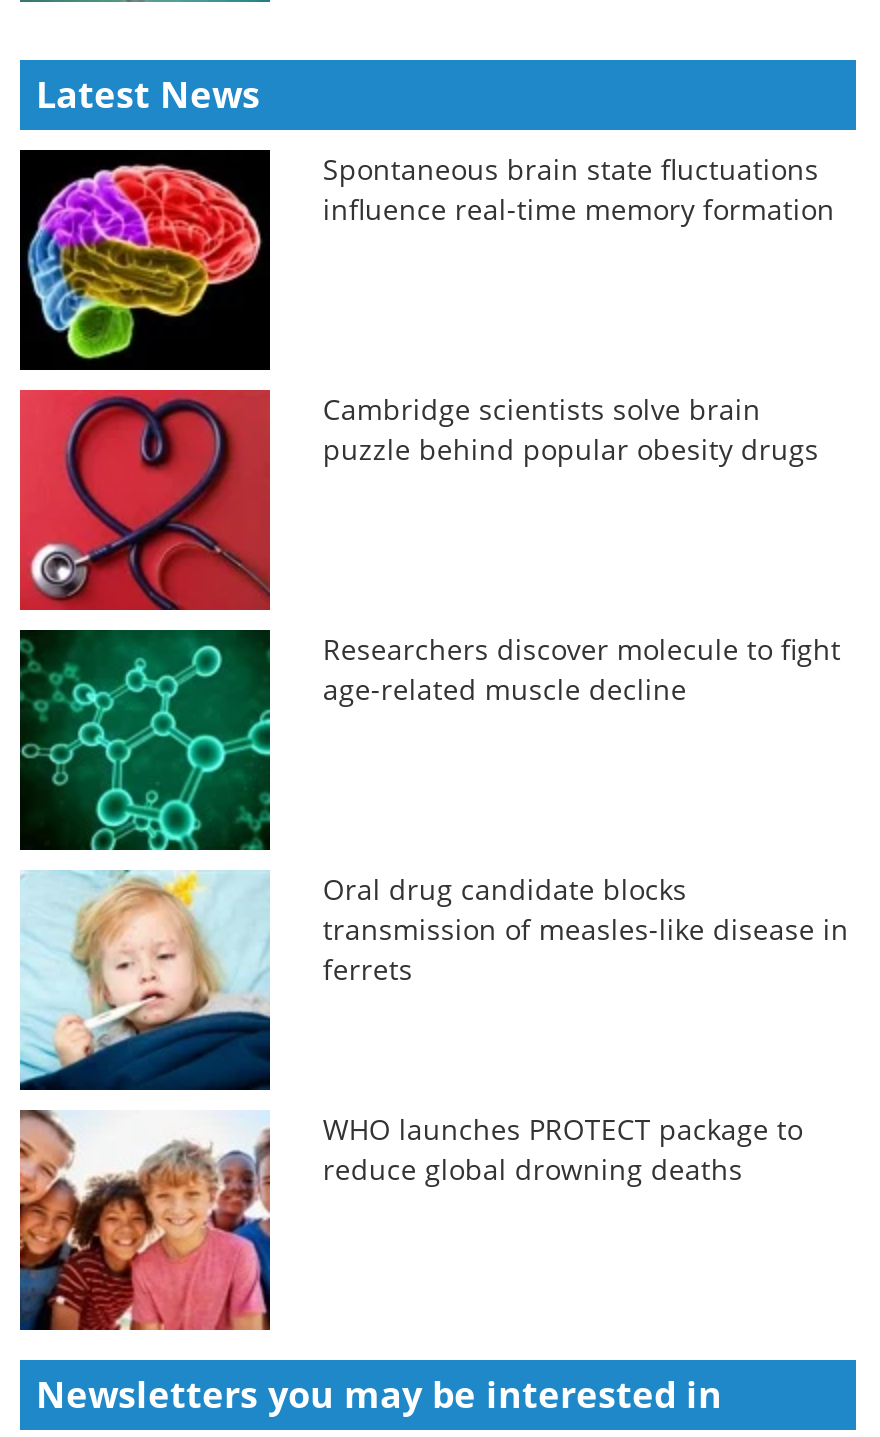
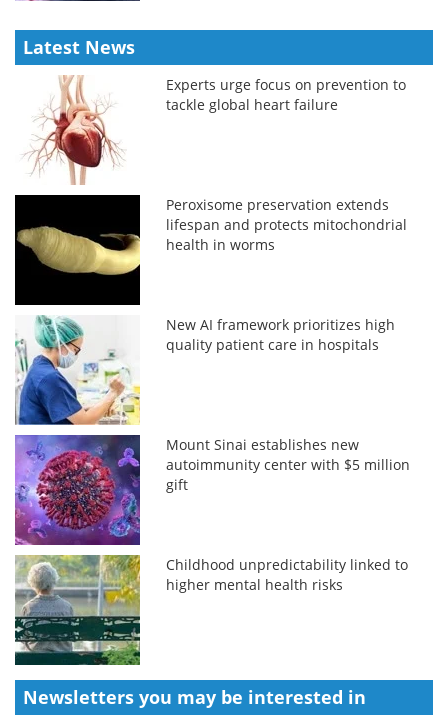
- [image]
- Spontaneous brain state fluctuations
- influence real-time memory formation
+ [image]
+ Experts urge focus on prevention to
+ tackle global heart failure

- [image]
- Cambridge scientists solve brain
- puzzle behind popular obesity drugs
+ [image]
+ Peroxisome preservation extends
+ lifespan and protects mitochondrial
+ health in worms

- [image]
- Researchers discover molecule to fight
- age-related muscle decline
+ [image]
+ New AI framework prioritizes high
+ quality patient care in hospitals

- [image]
- Oral drug candidate blocks
- transmission of measles-like disease in
- ferrets
+ [image]
+ Mount Sinai establishes new
+ autoimmunity center with $5 million
+ gift

- [image]
- WHO launches PROTECT package to
- reduce global drowning deaths
+ [image]
+ Childhood unpredictability linked to
+ higher mental health risks
